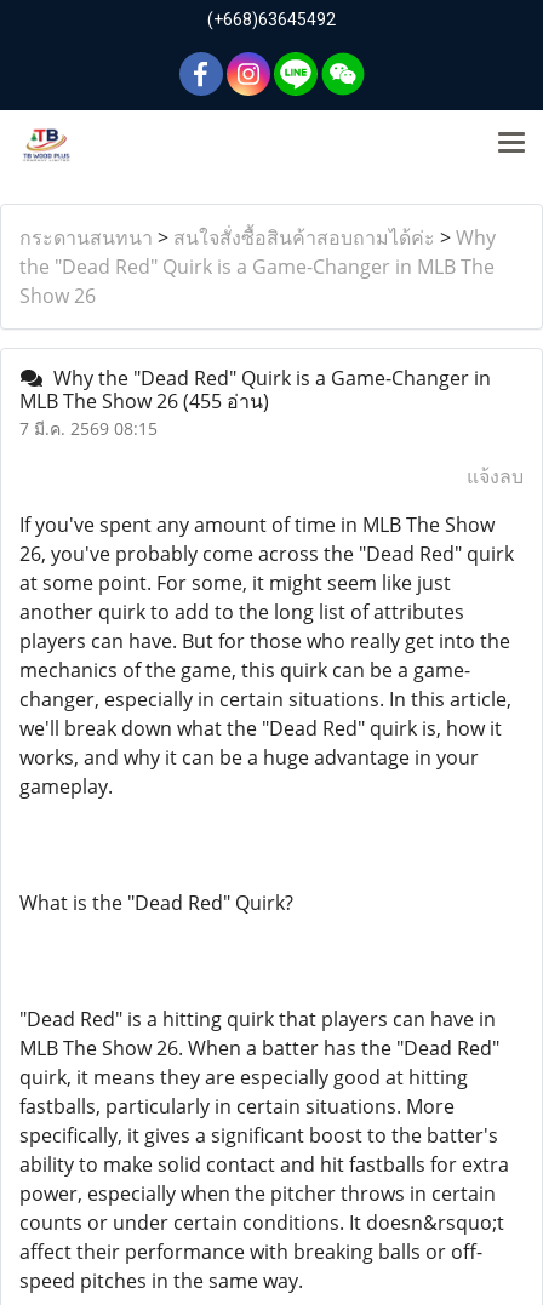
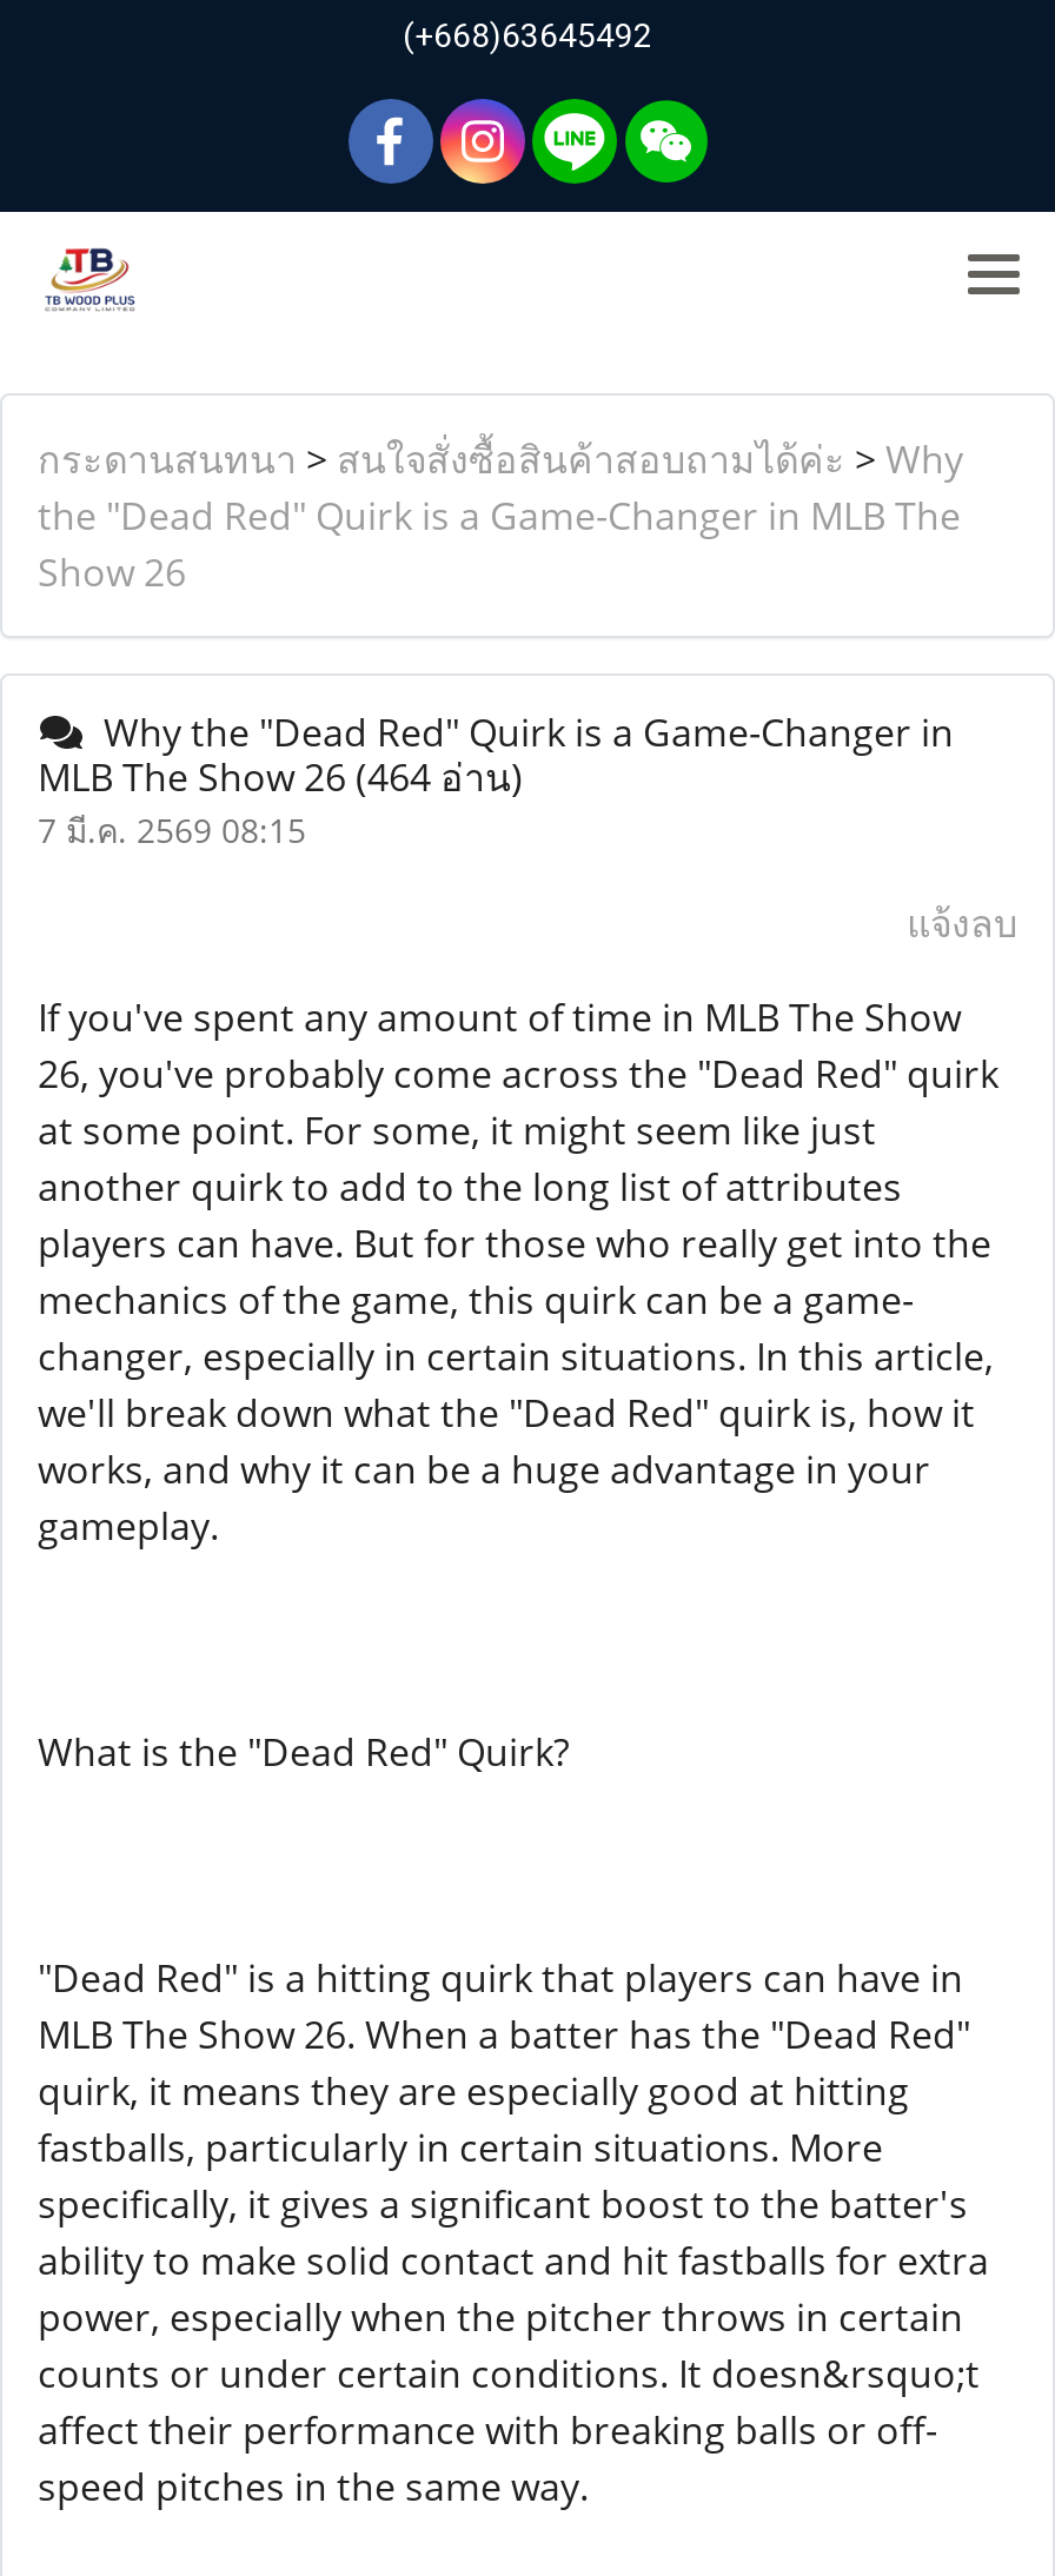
- MLB The Show 26 (455 อ่าน)
+ MLB The Show 26 (464 อ่าน)
